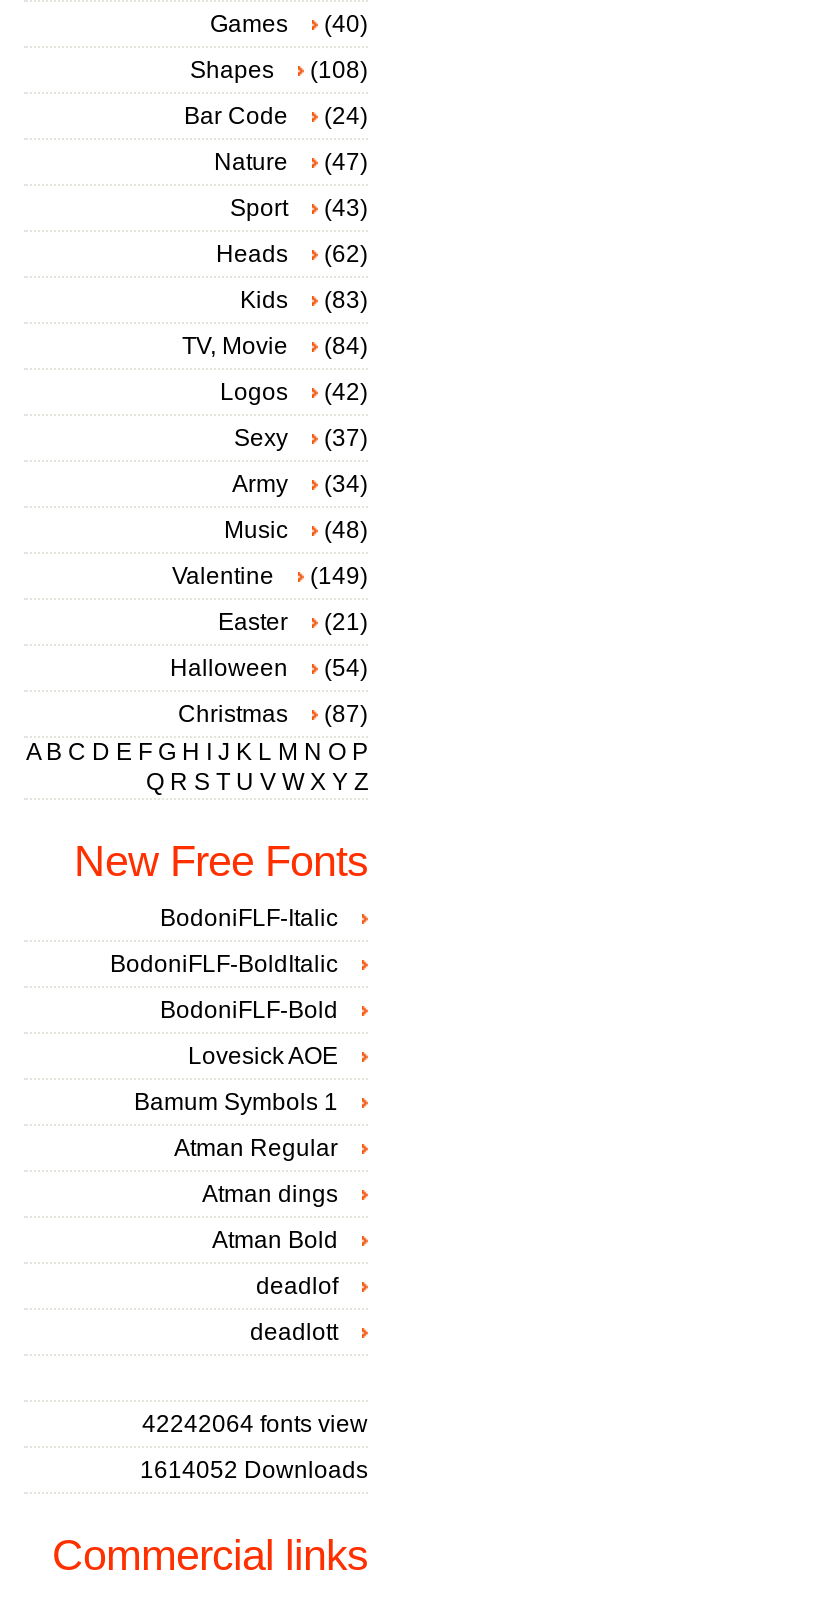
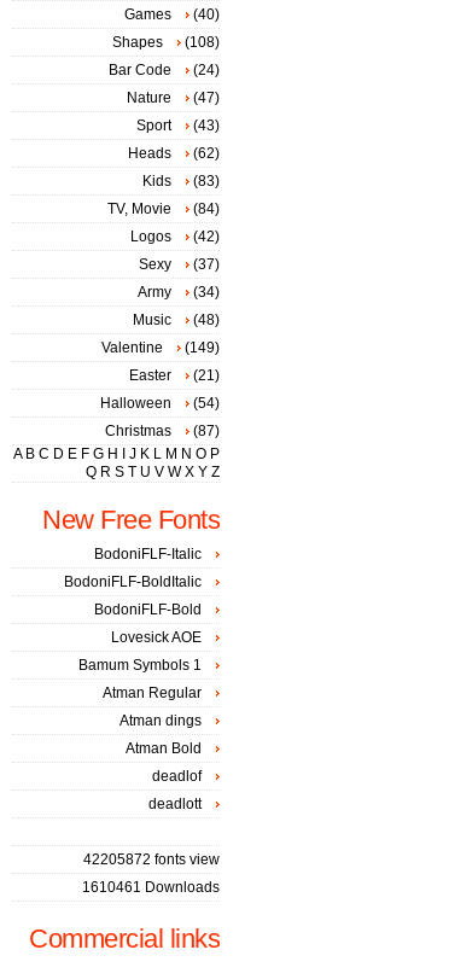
- 42242064 fonts view
+ 42205872 fonts view

- 1614052 Downloads
+ 1610461 Downloads
